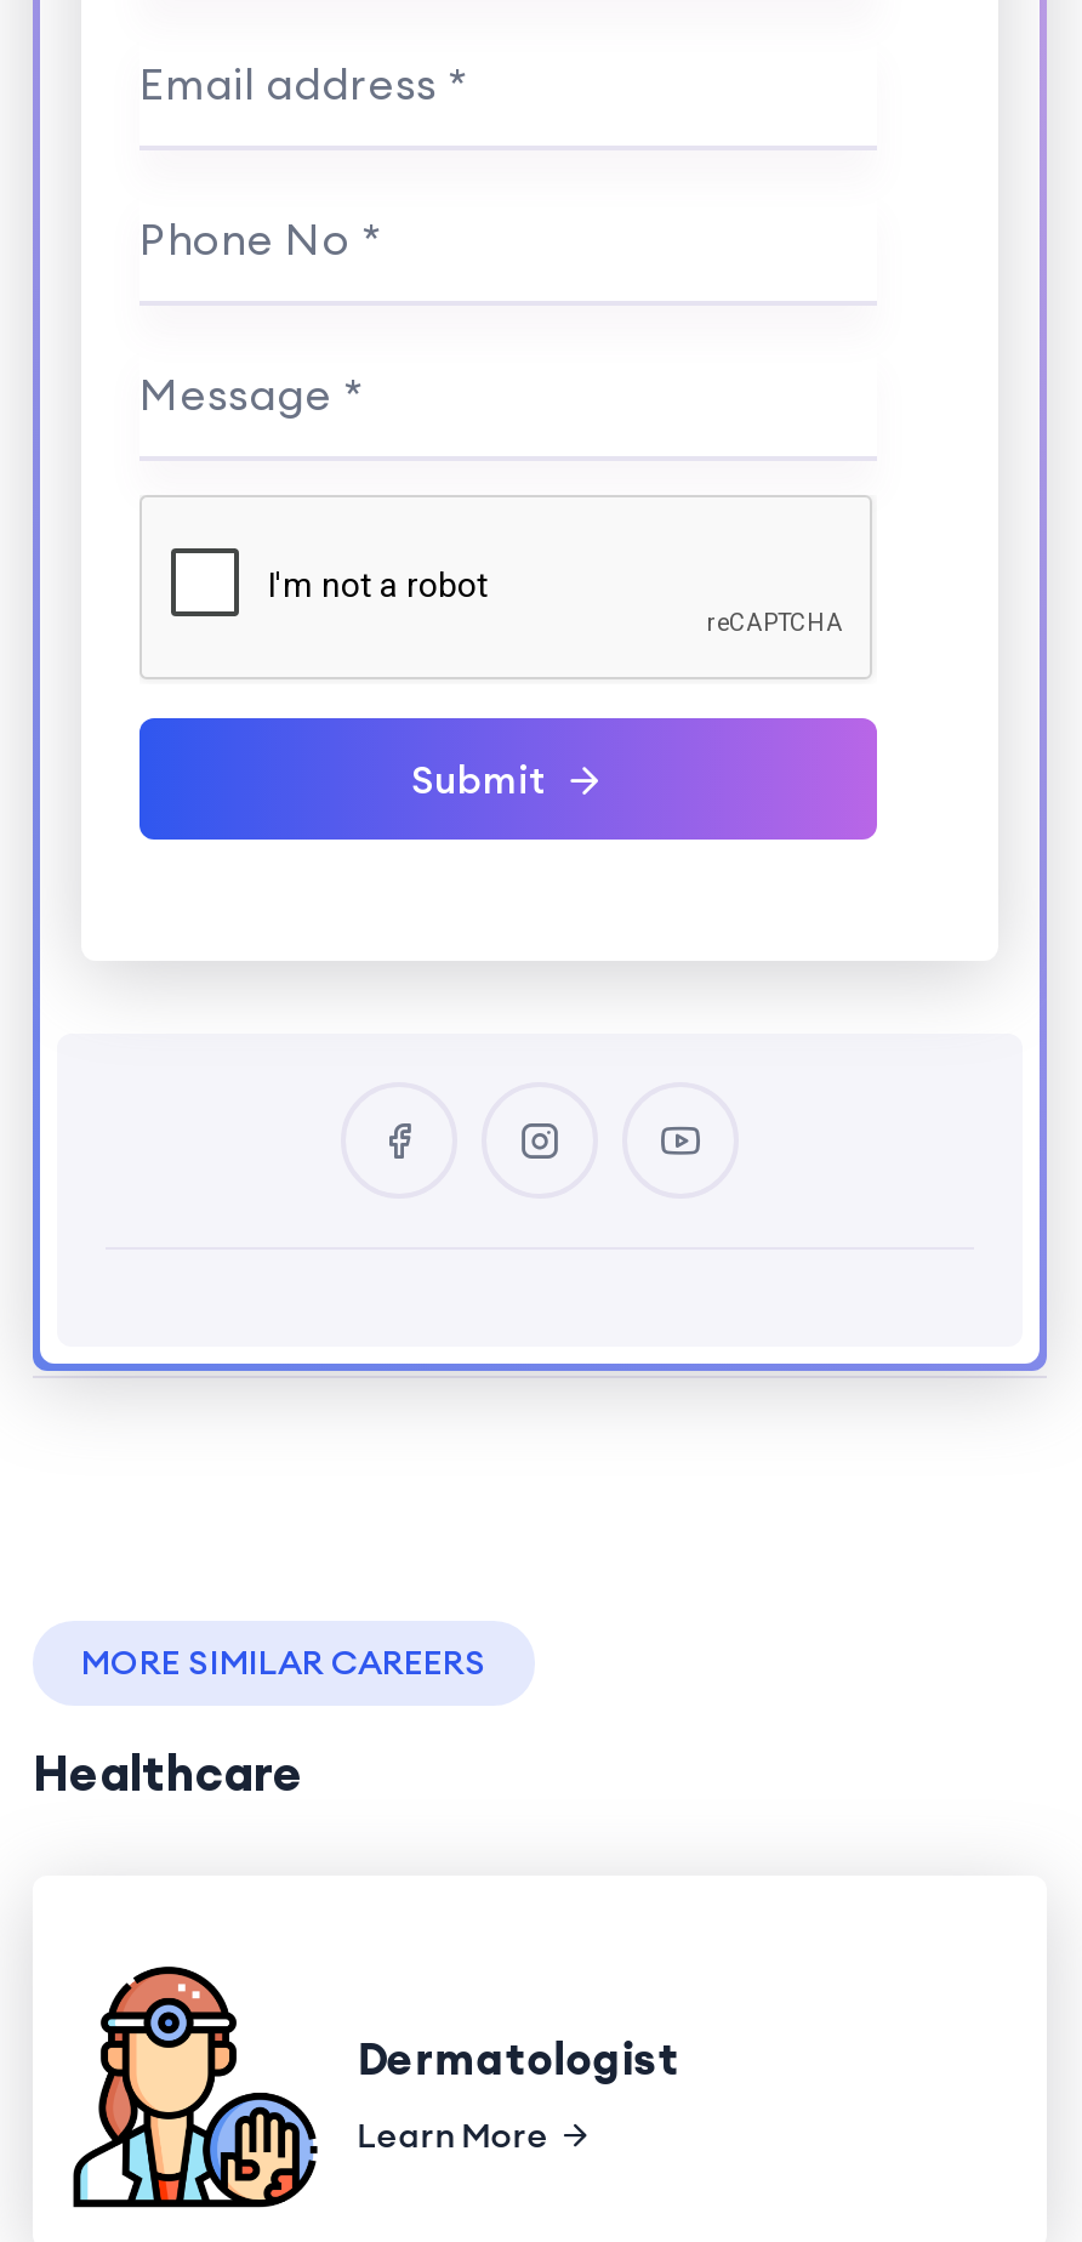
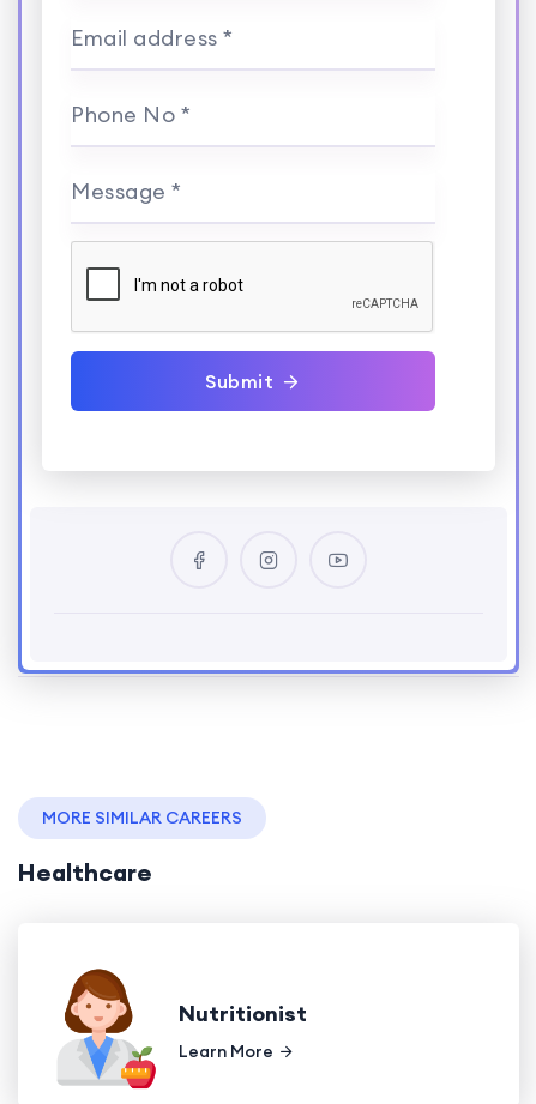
- [image]
- Dermatologist
+ [image]
+ Nutritionist
